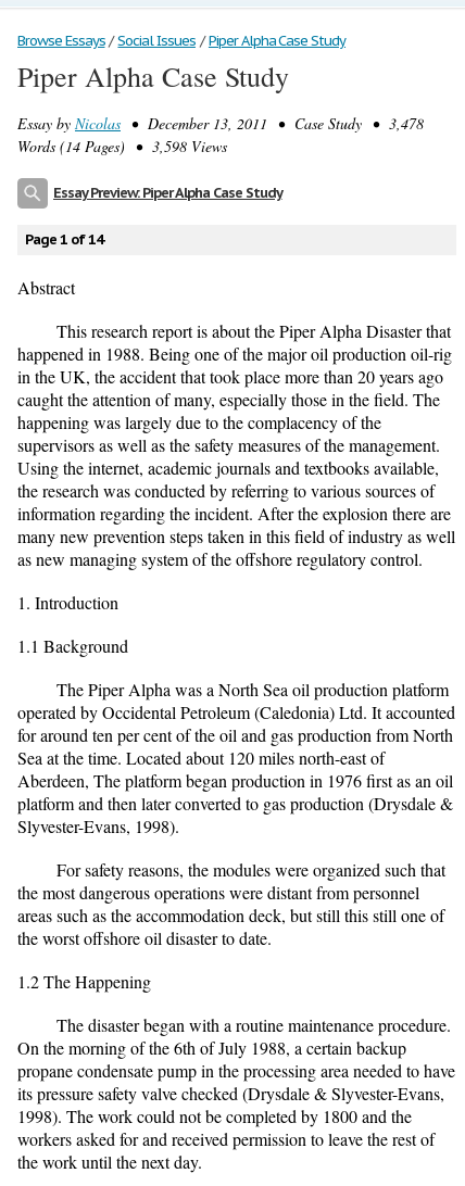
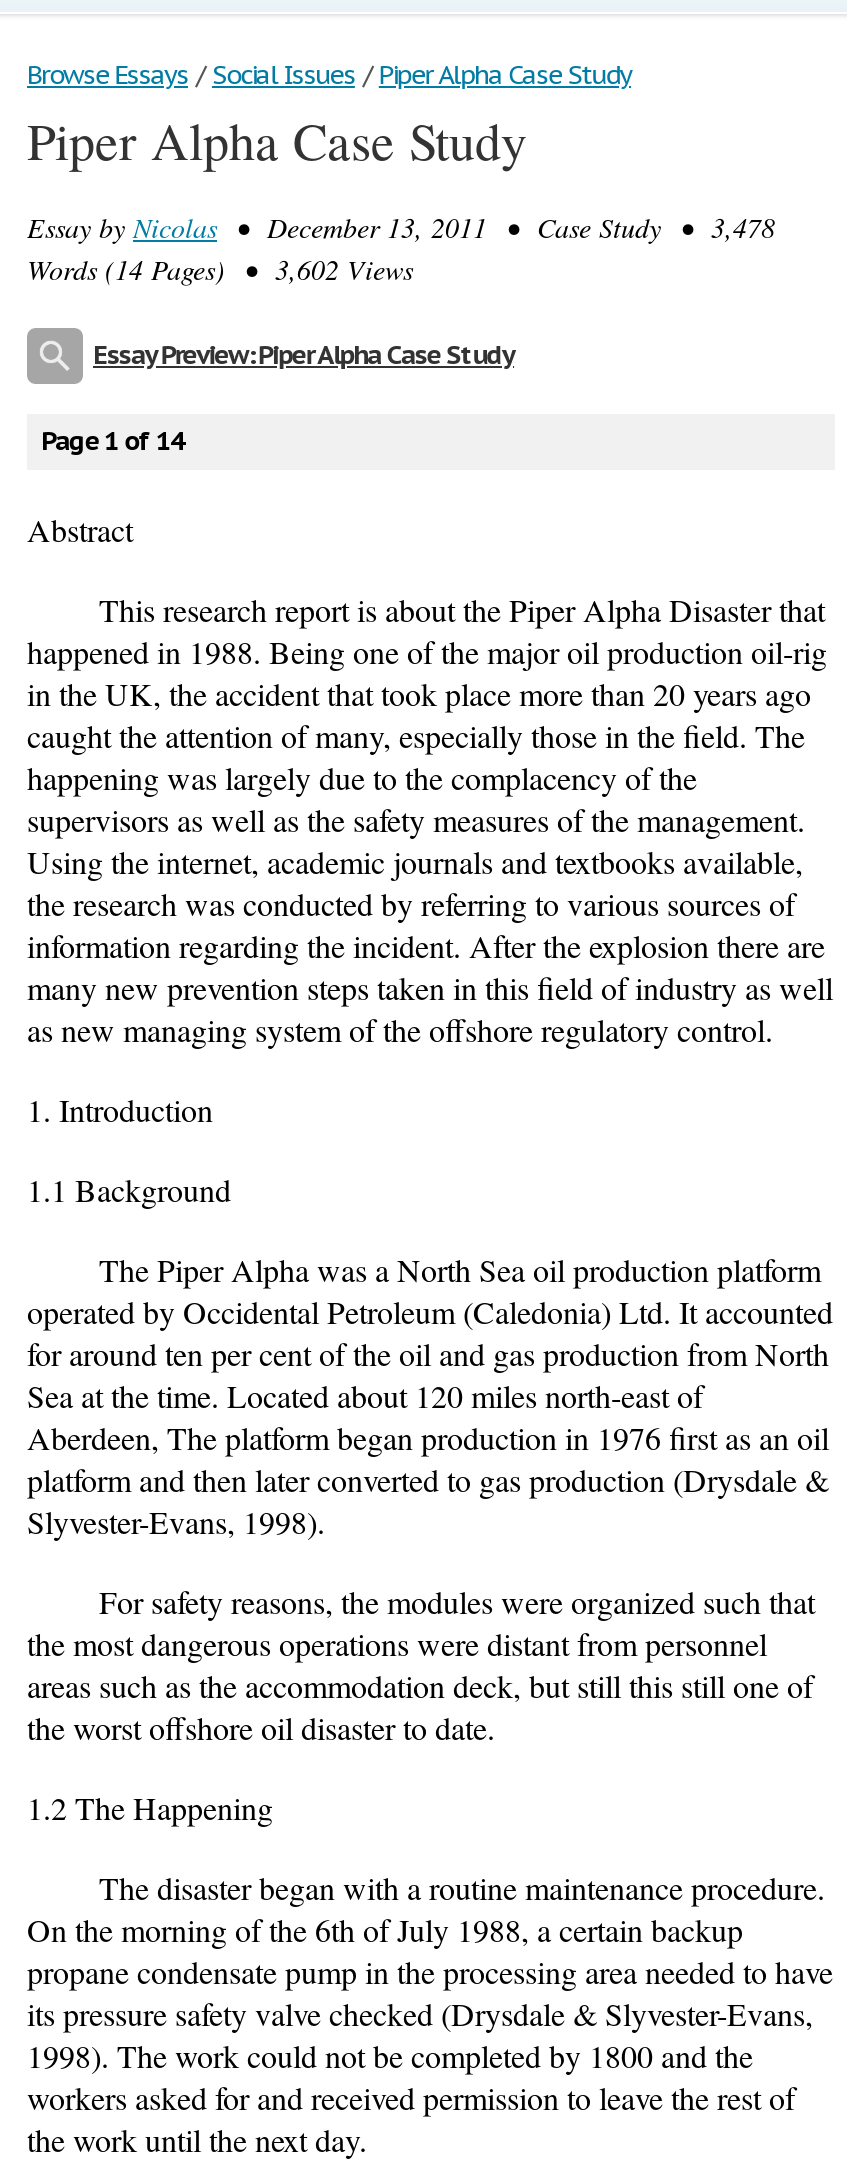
- Words (14 Pages) • 3,598 Views
+ Words (14 Pages) • 3,602 Views
